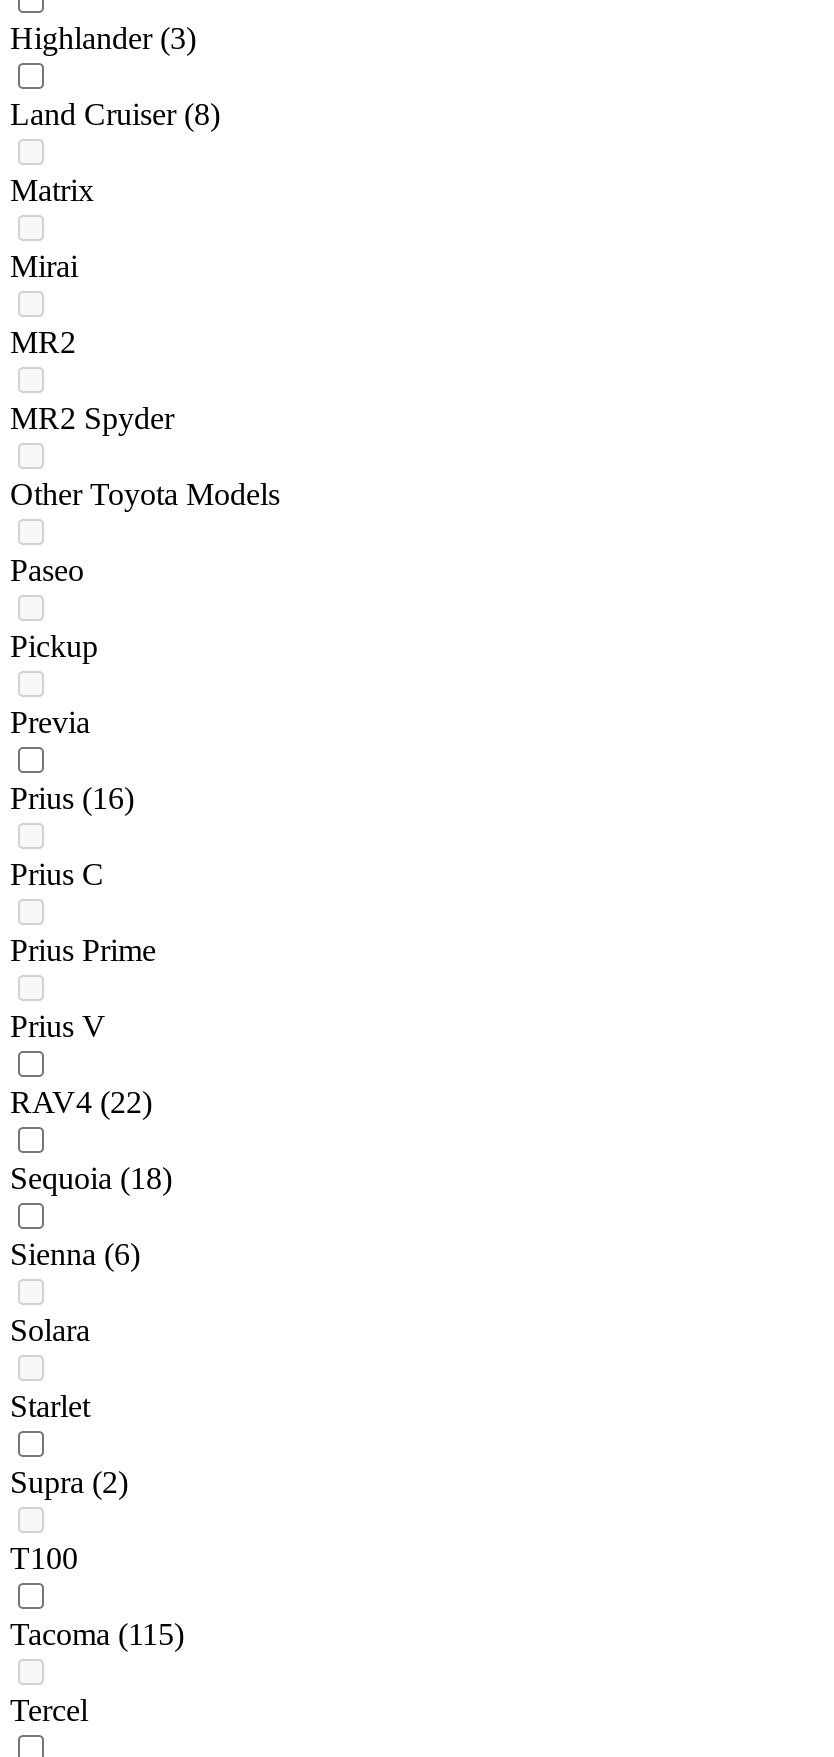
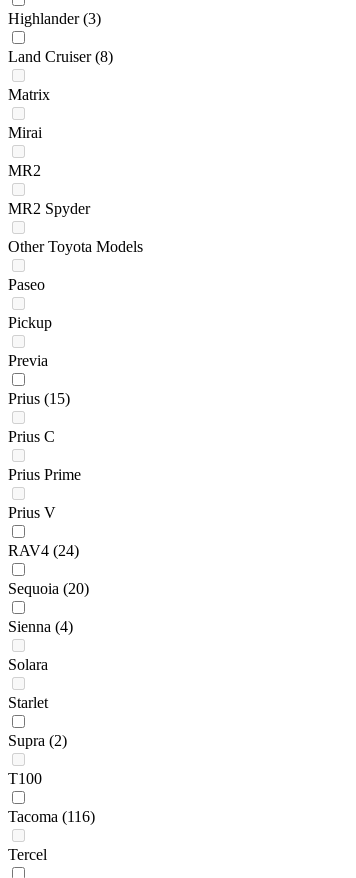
- Prius (16)
+ Prius (15)

- RAV4 (22)
+ RAV4 (24)

- Sequoia (18)
+ Sequoia (20)

- Sienna (6)
+ Sienna (4)

- Tacoma (115)
+ Tacoma (116)
